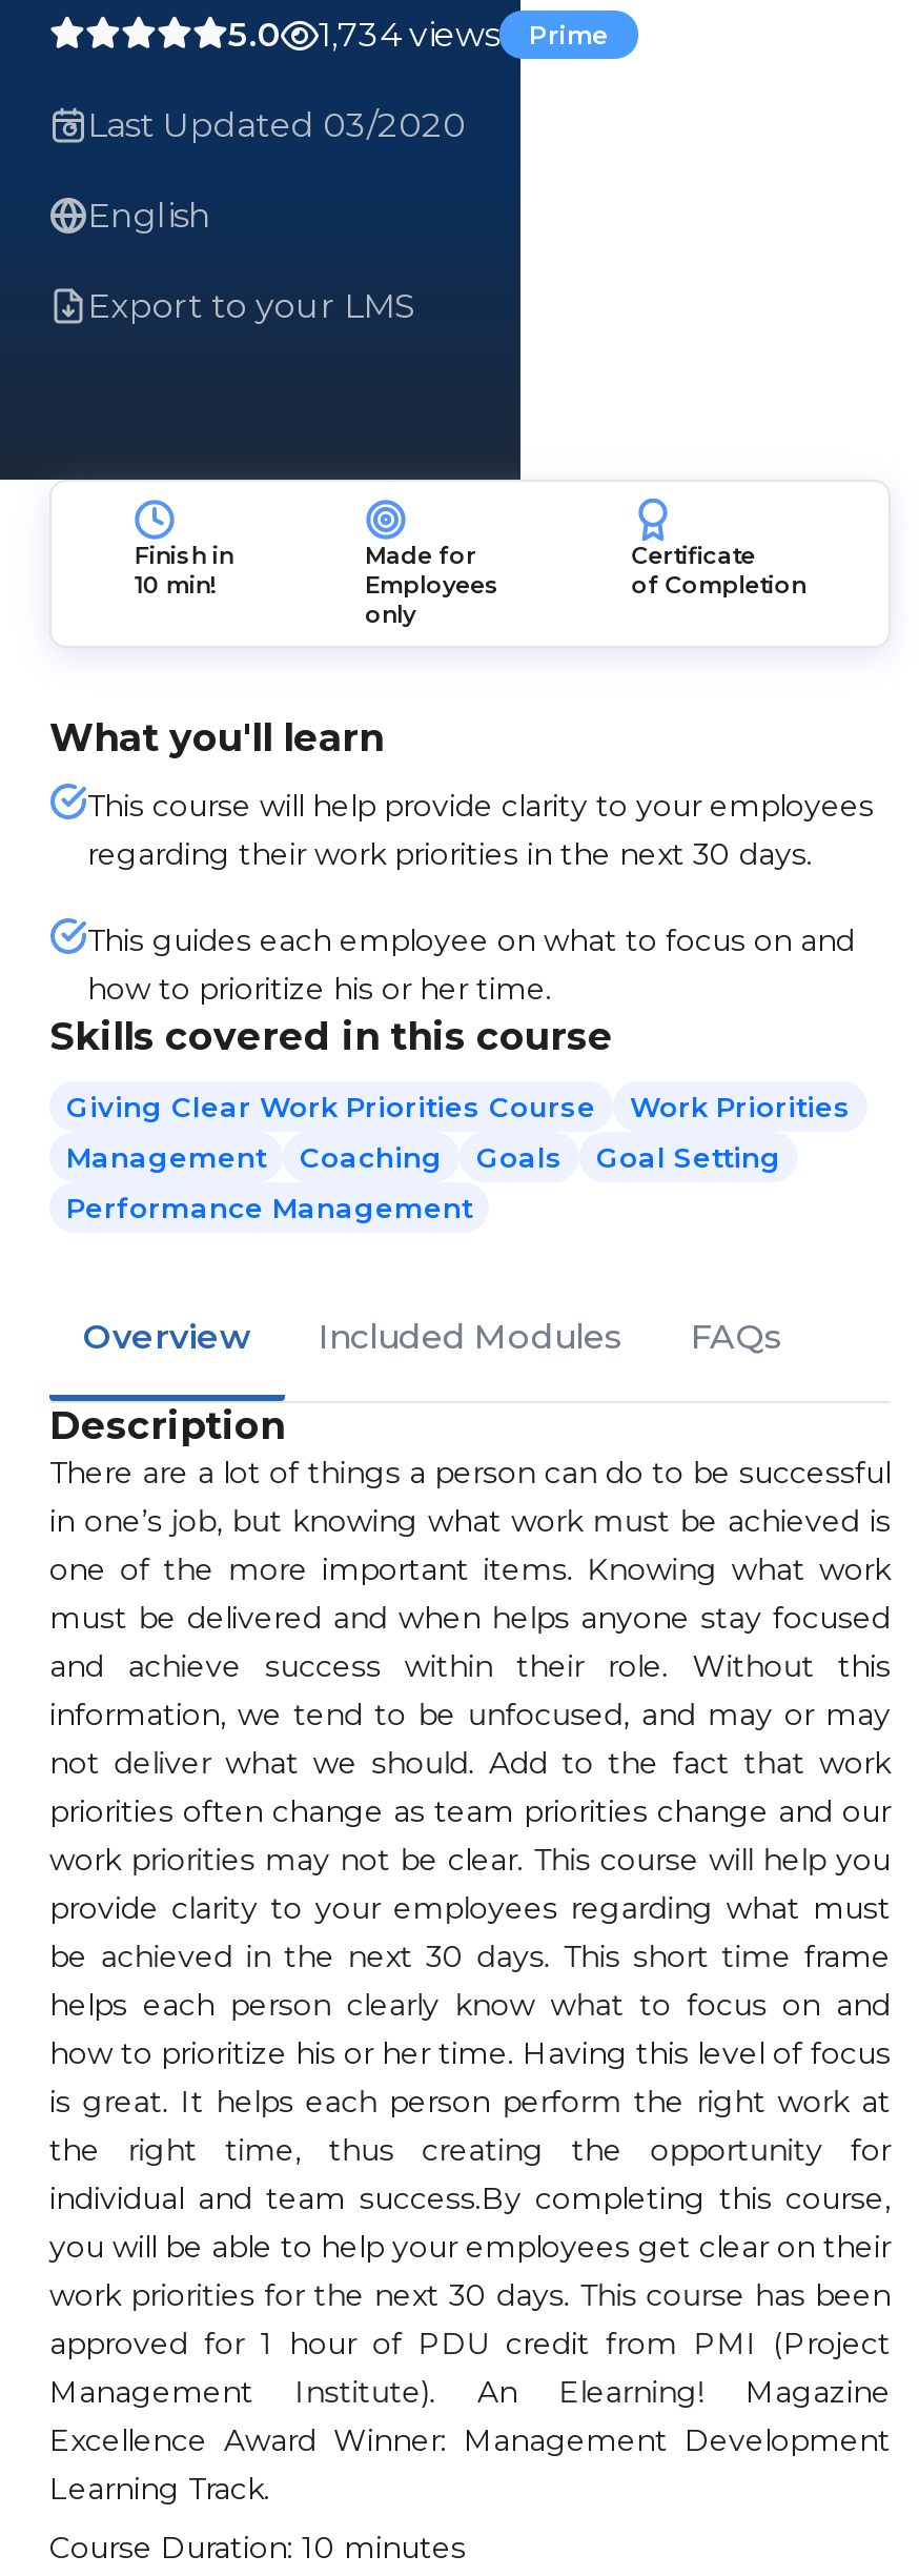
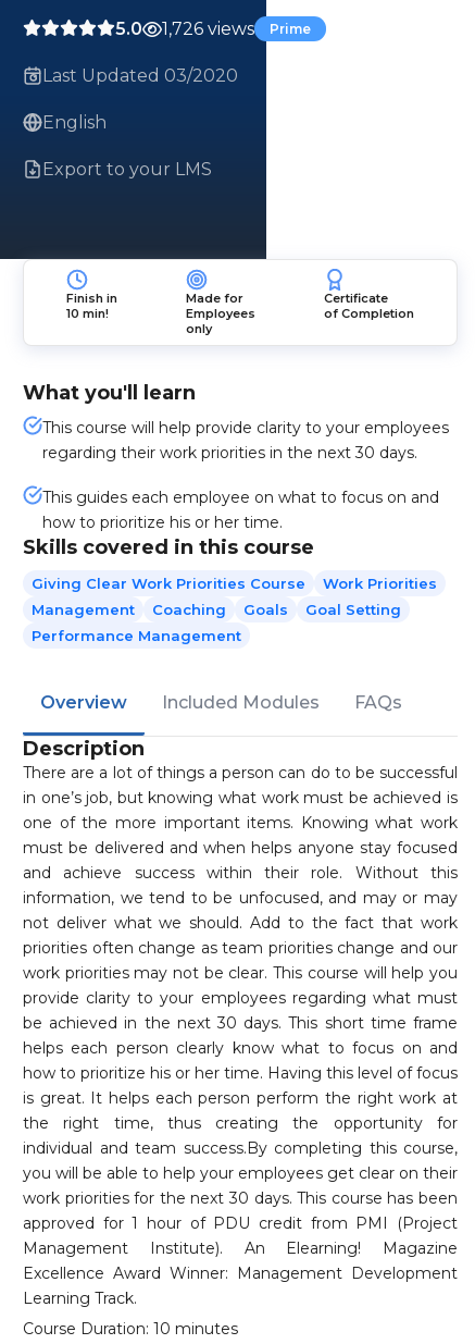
- 5.0 1,734 views Prime
+ 5.0 1,726 views Prime
